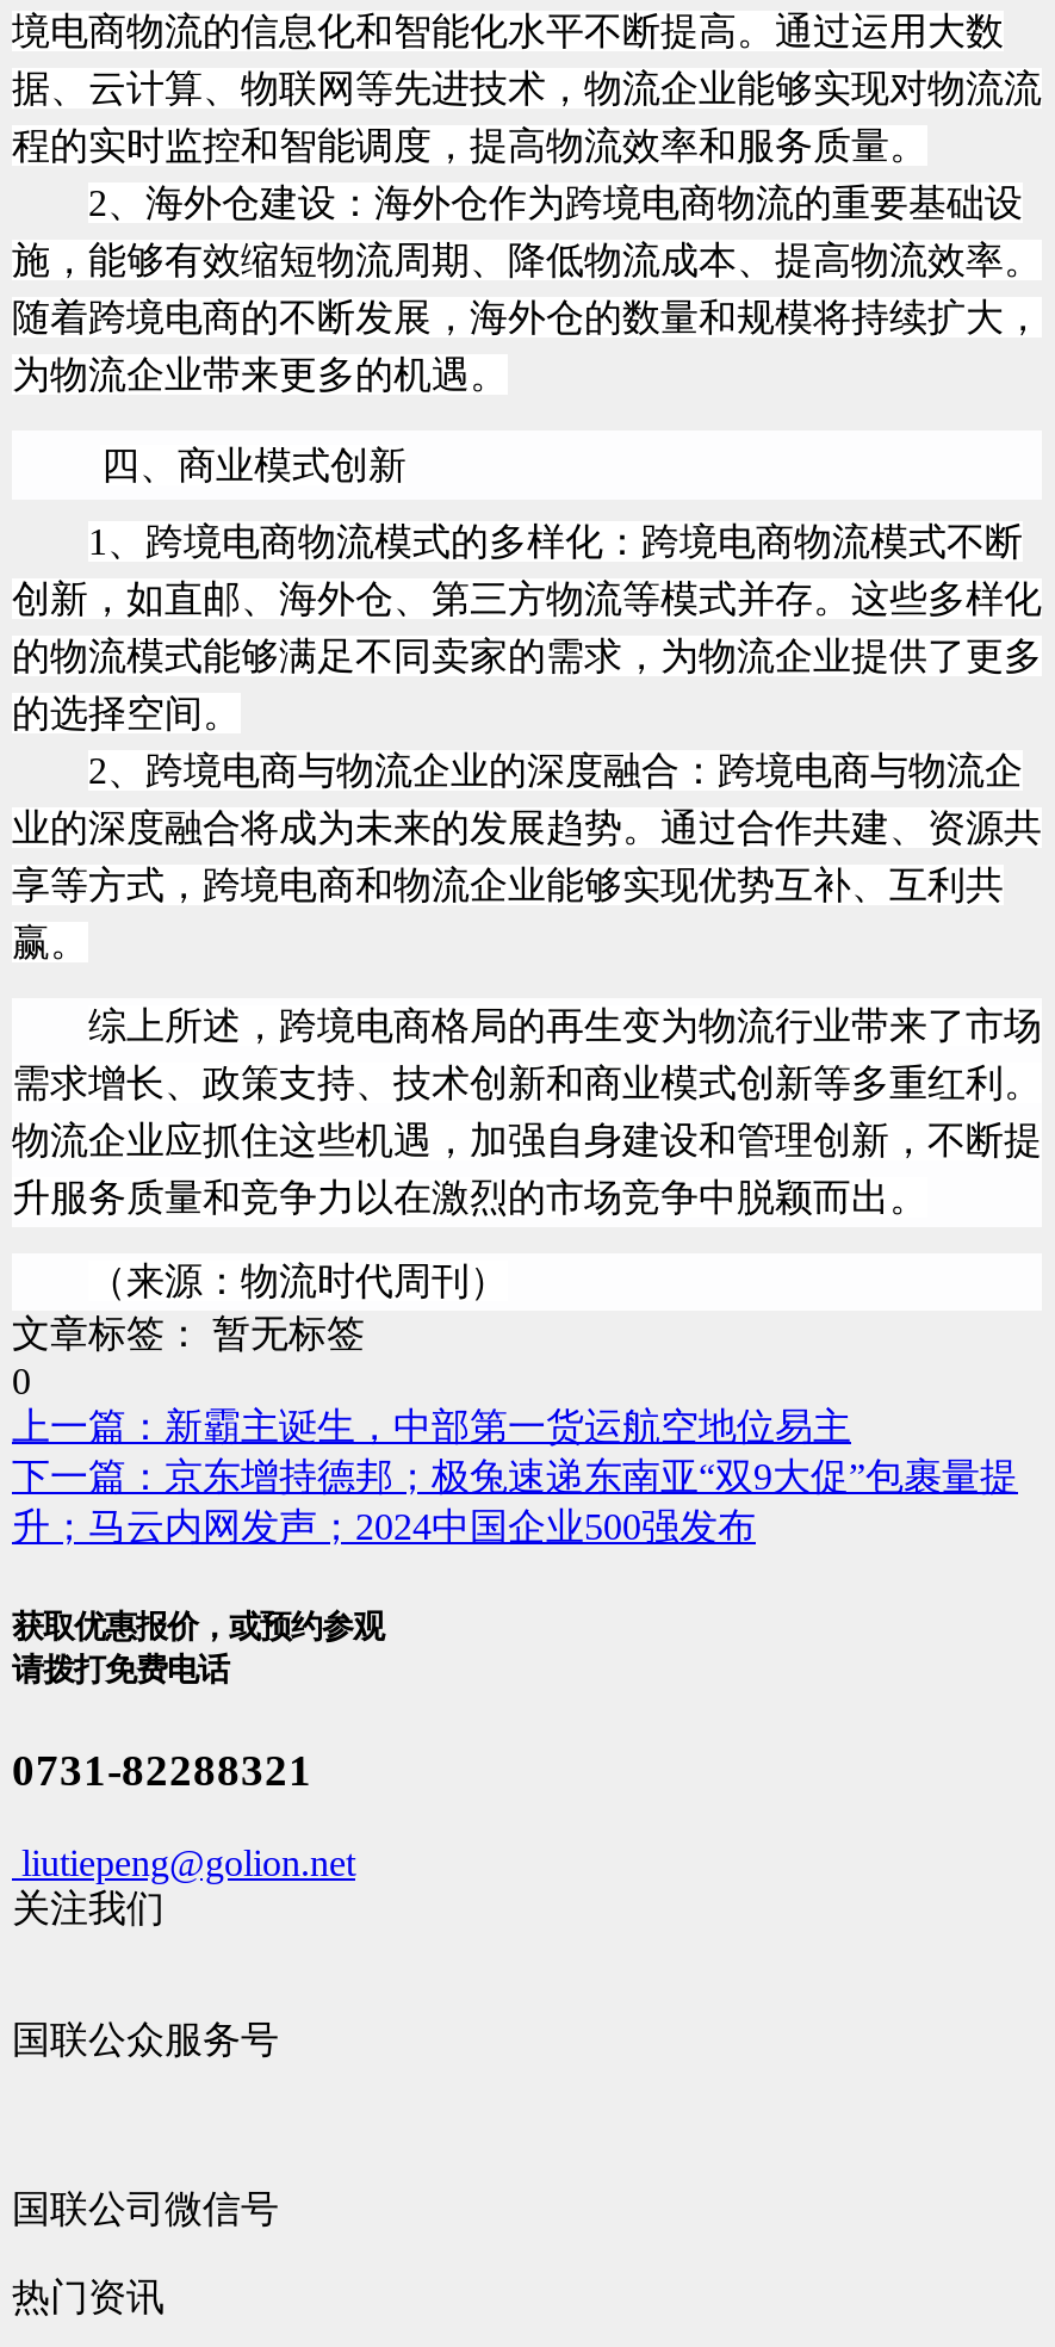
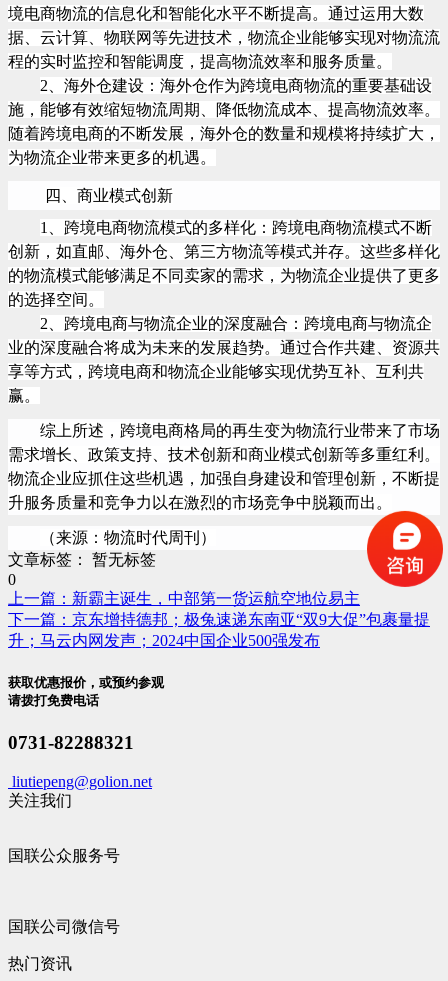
+ [image]
